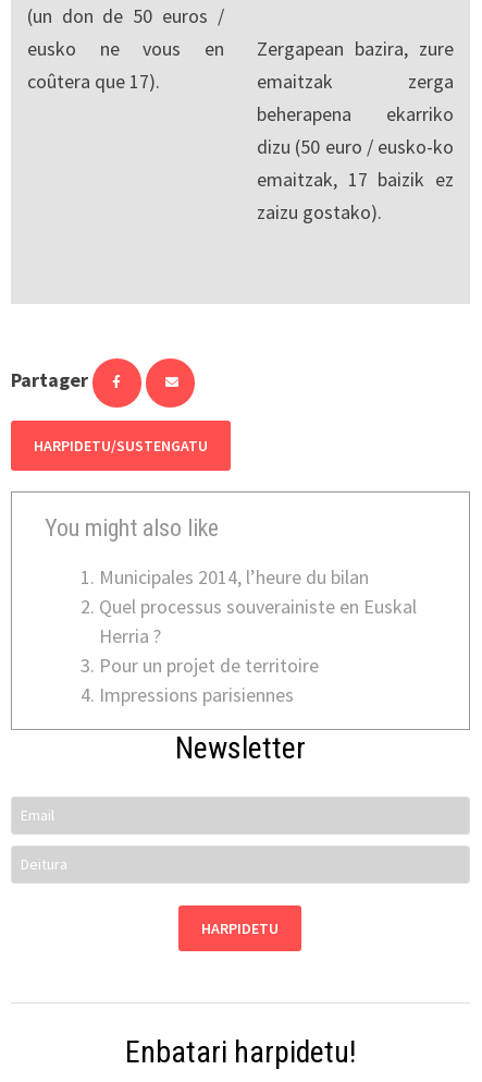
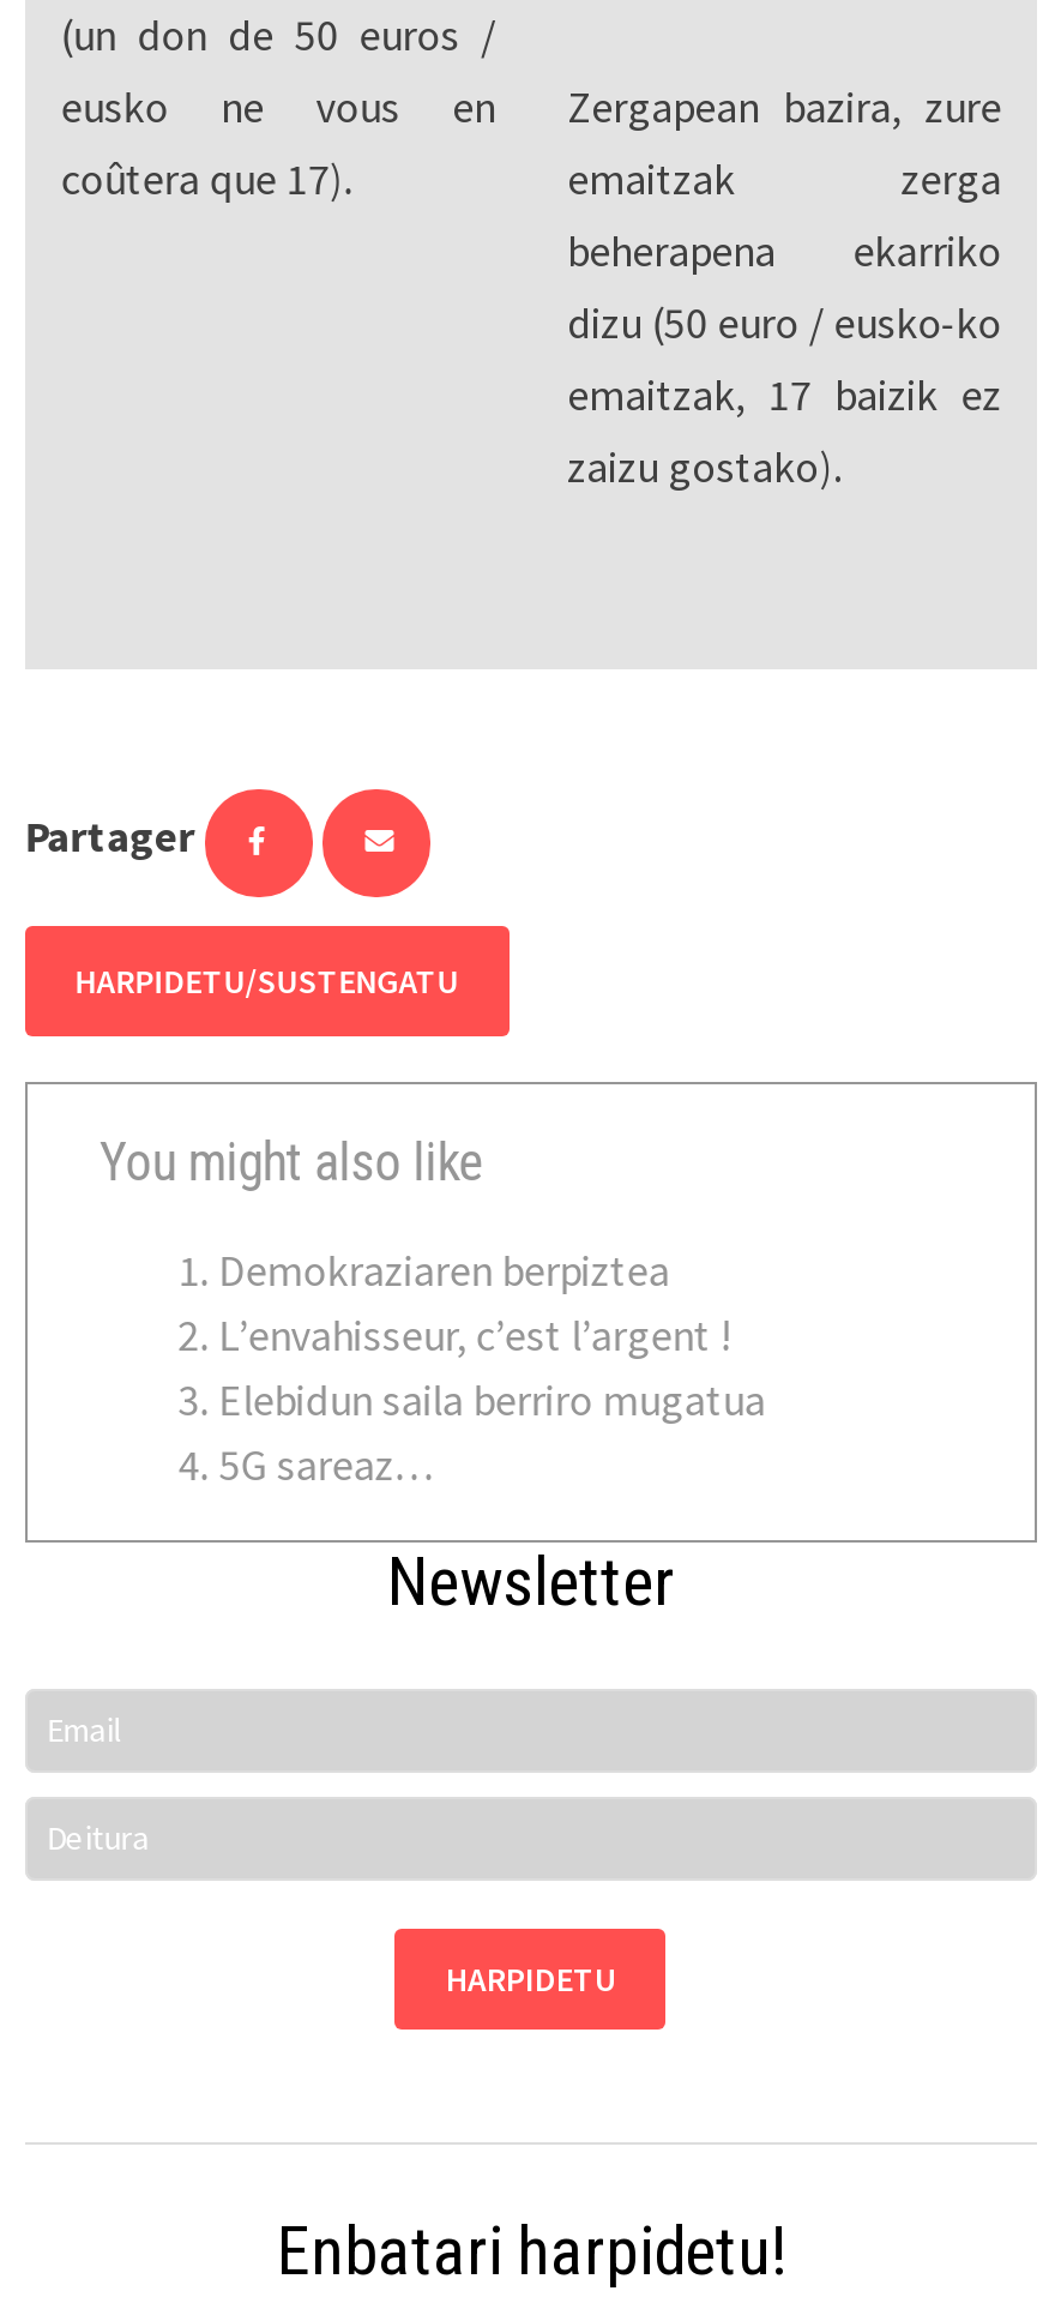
- Municipales 2014, l’heure du bilan
- Quel processus souverainiste en Euskal
- Herria ?
- Pour un projet de territoire
- Impressions parisiennes
+ Demokraziaren berpiztea
+ L’envahisseur, c’est l’argent !
+ Elebidun saila berriro mugatua
+ 5G sareaz…
